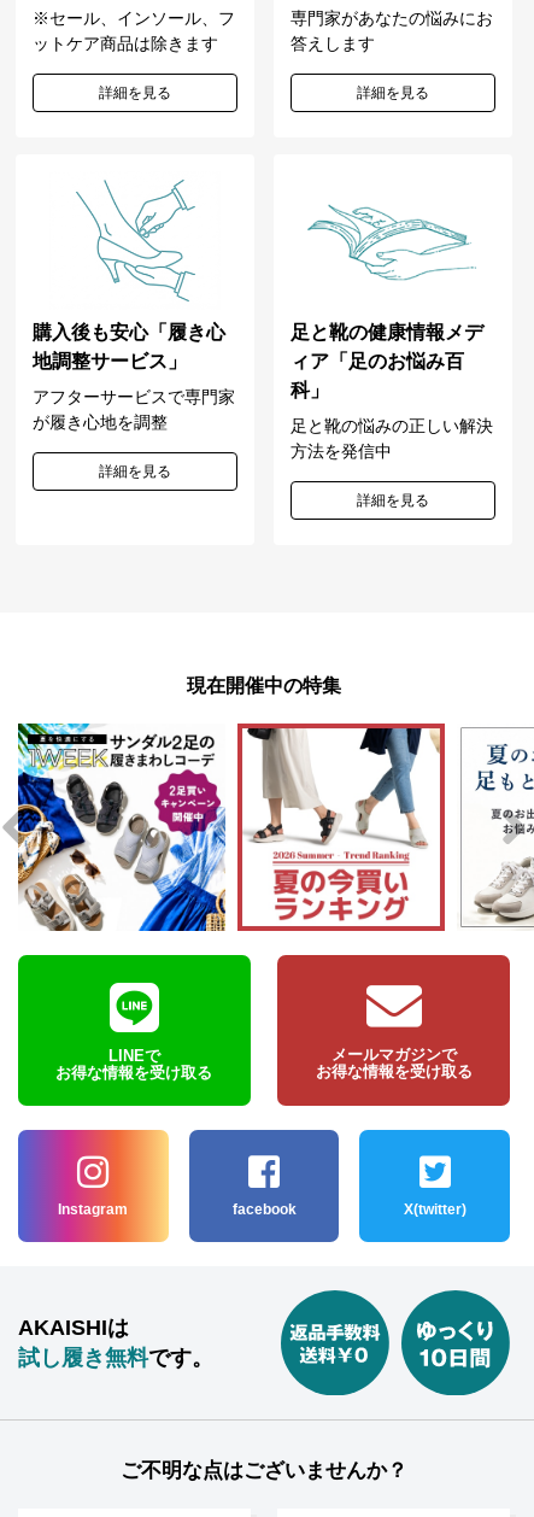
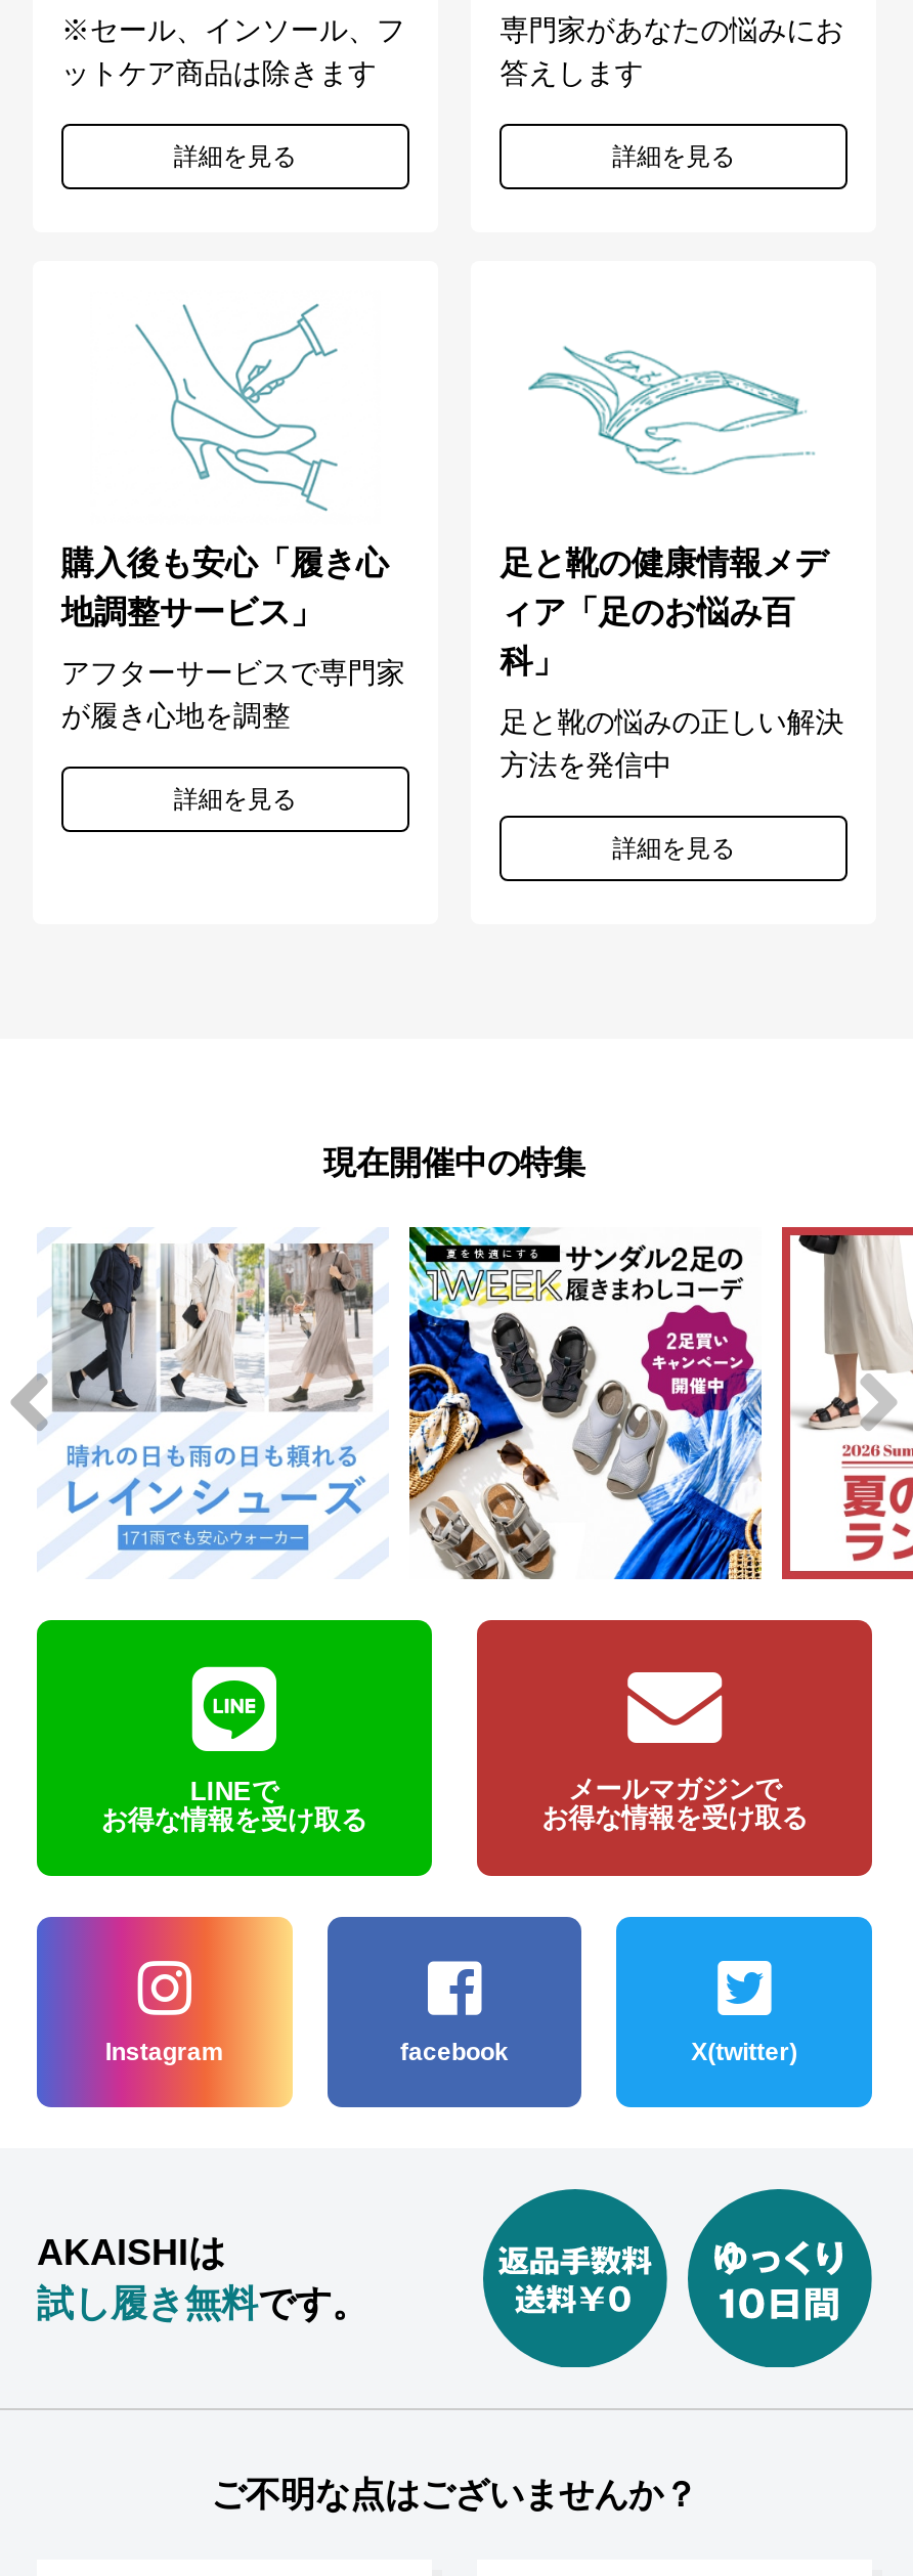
- [image]
+ [image]

- [image]
+ [image]

- [image]
+ [image]
